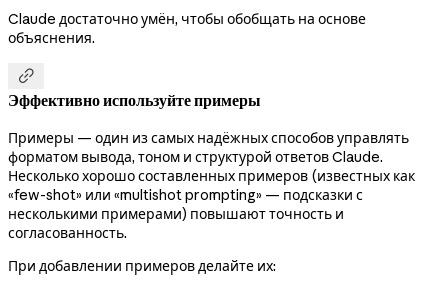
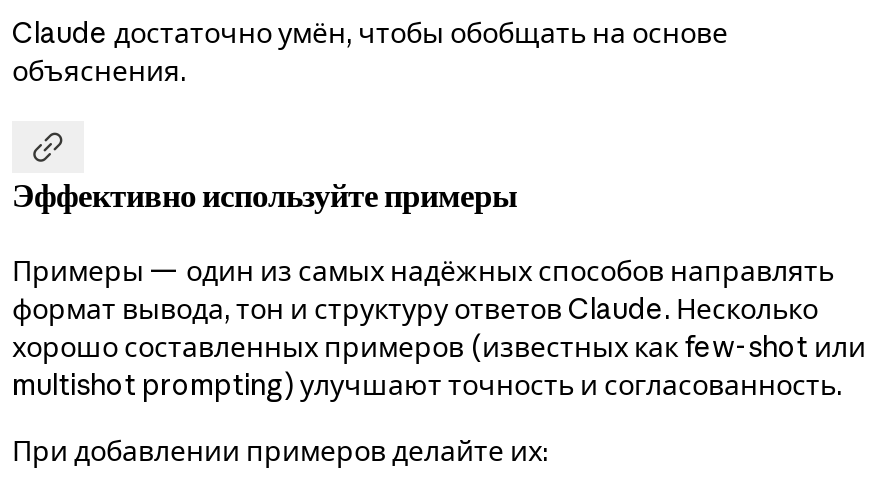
- Примеры — один из самых надёжных способов управлять
- форматом вывода, тоном и структурой ответов Claude.
- Несколько хорошо составленных примеров (известных как
- «few-shot» или «multishot prompting» — подсказки с
- несколькими примерами) повышают точность и
- согласованность.
+ Примеры — один из самых надёжных способов направлять
+ формат вывода, тон и структуру ответов Claude. Несколько
+ хорошо составленных примеров (известных как few-shot или
+ multishot prompting) улучшают точность и согласованность.
